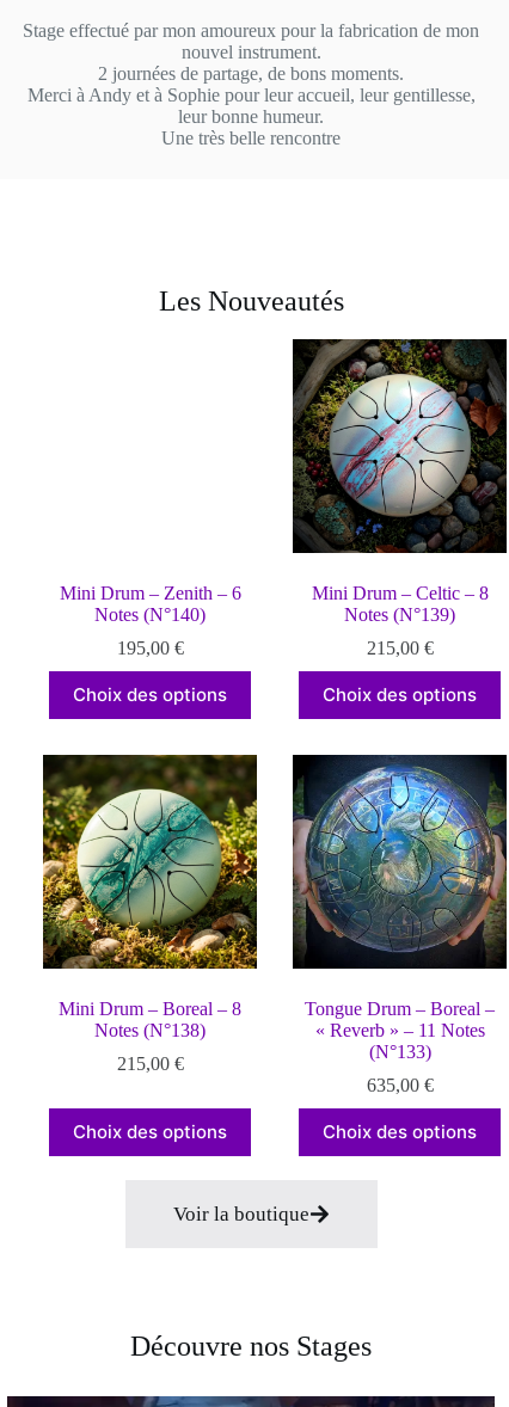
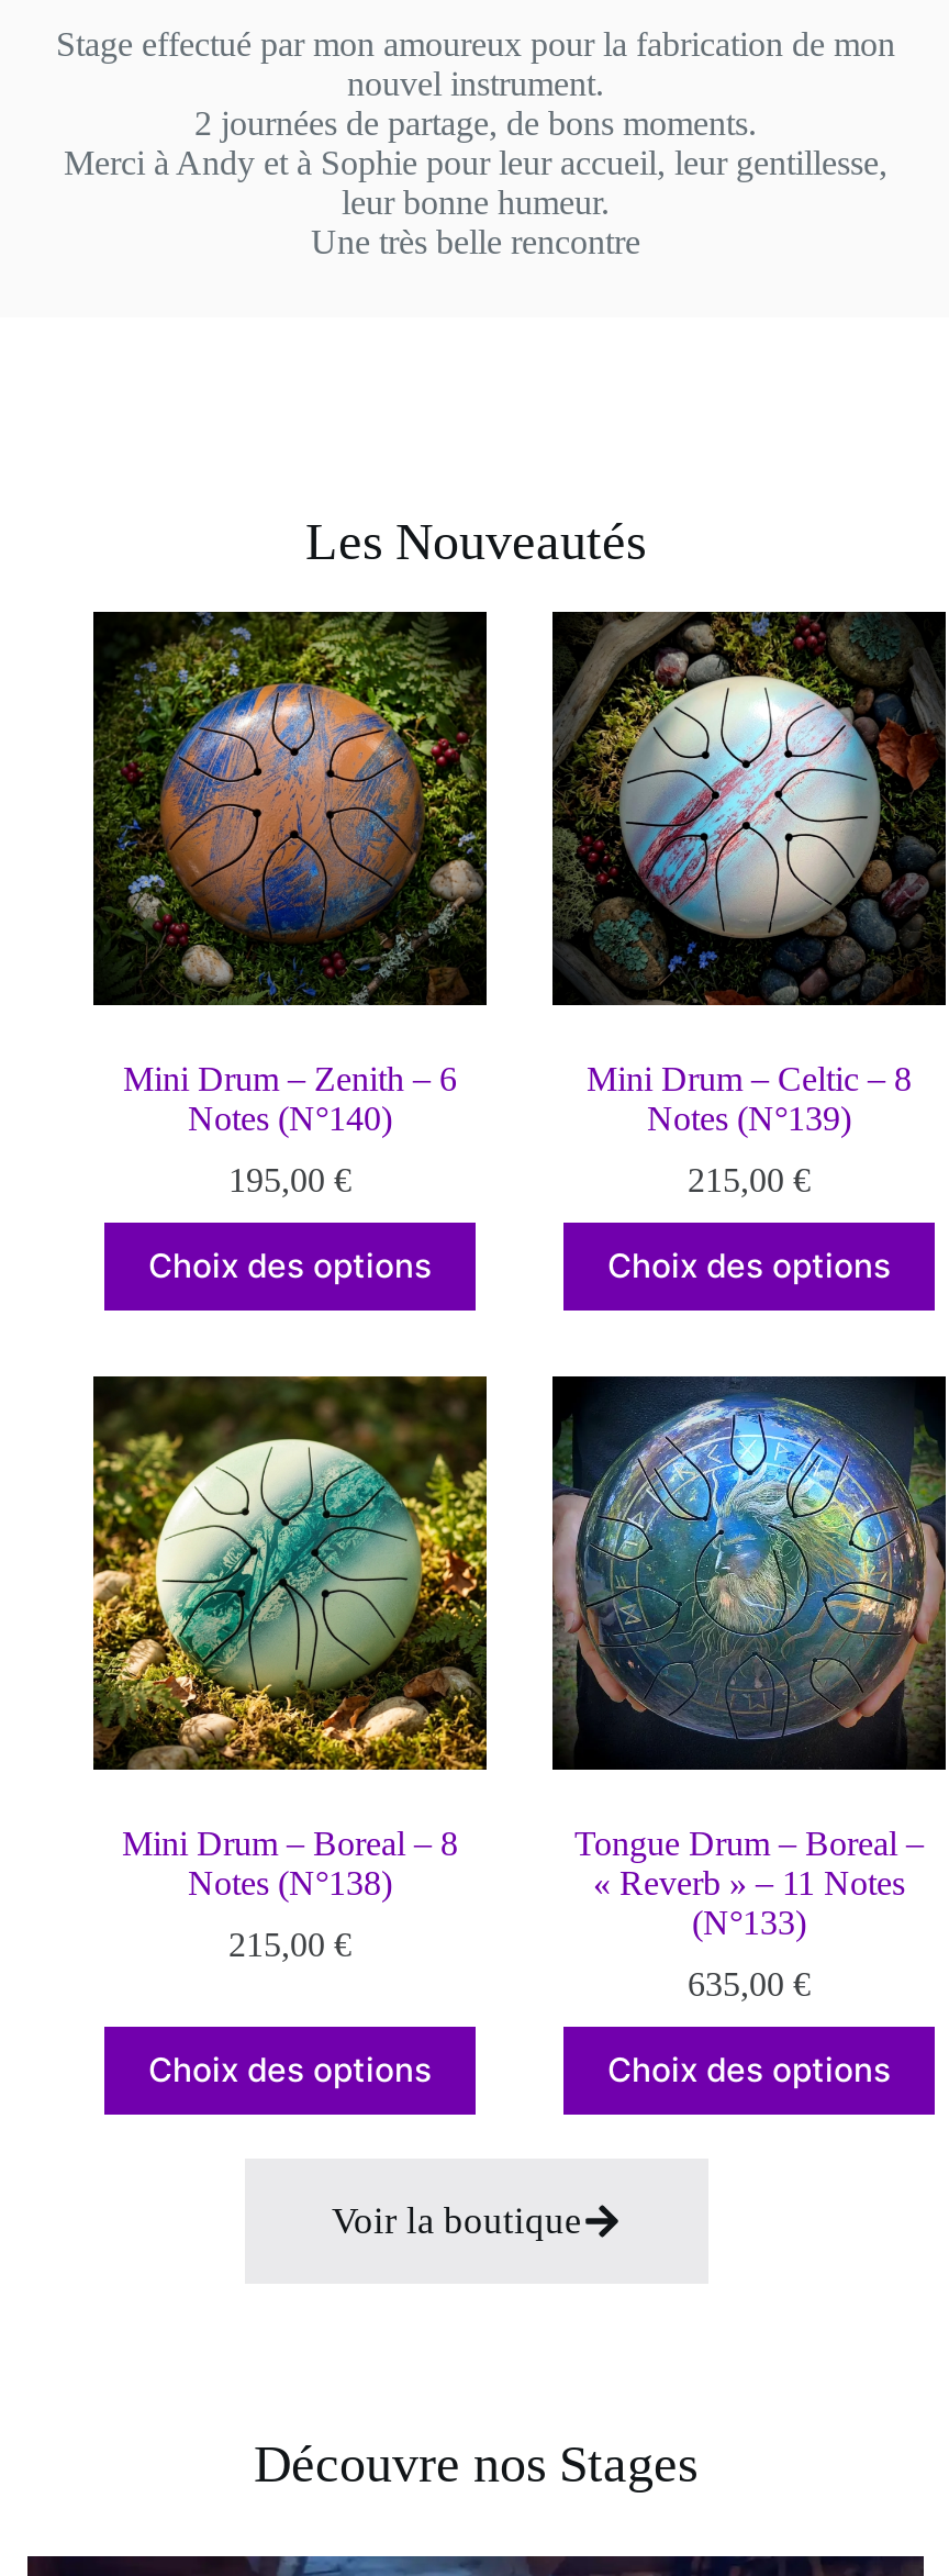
+ [image]
